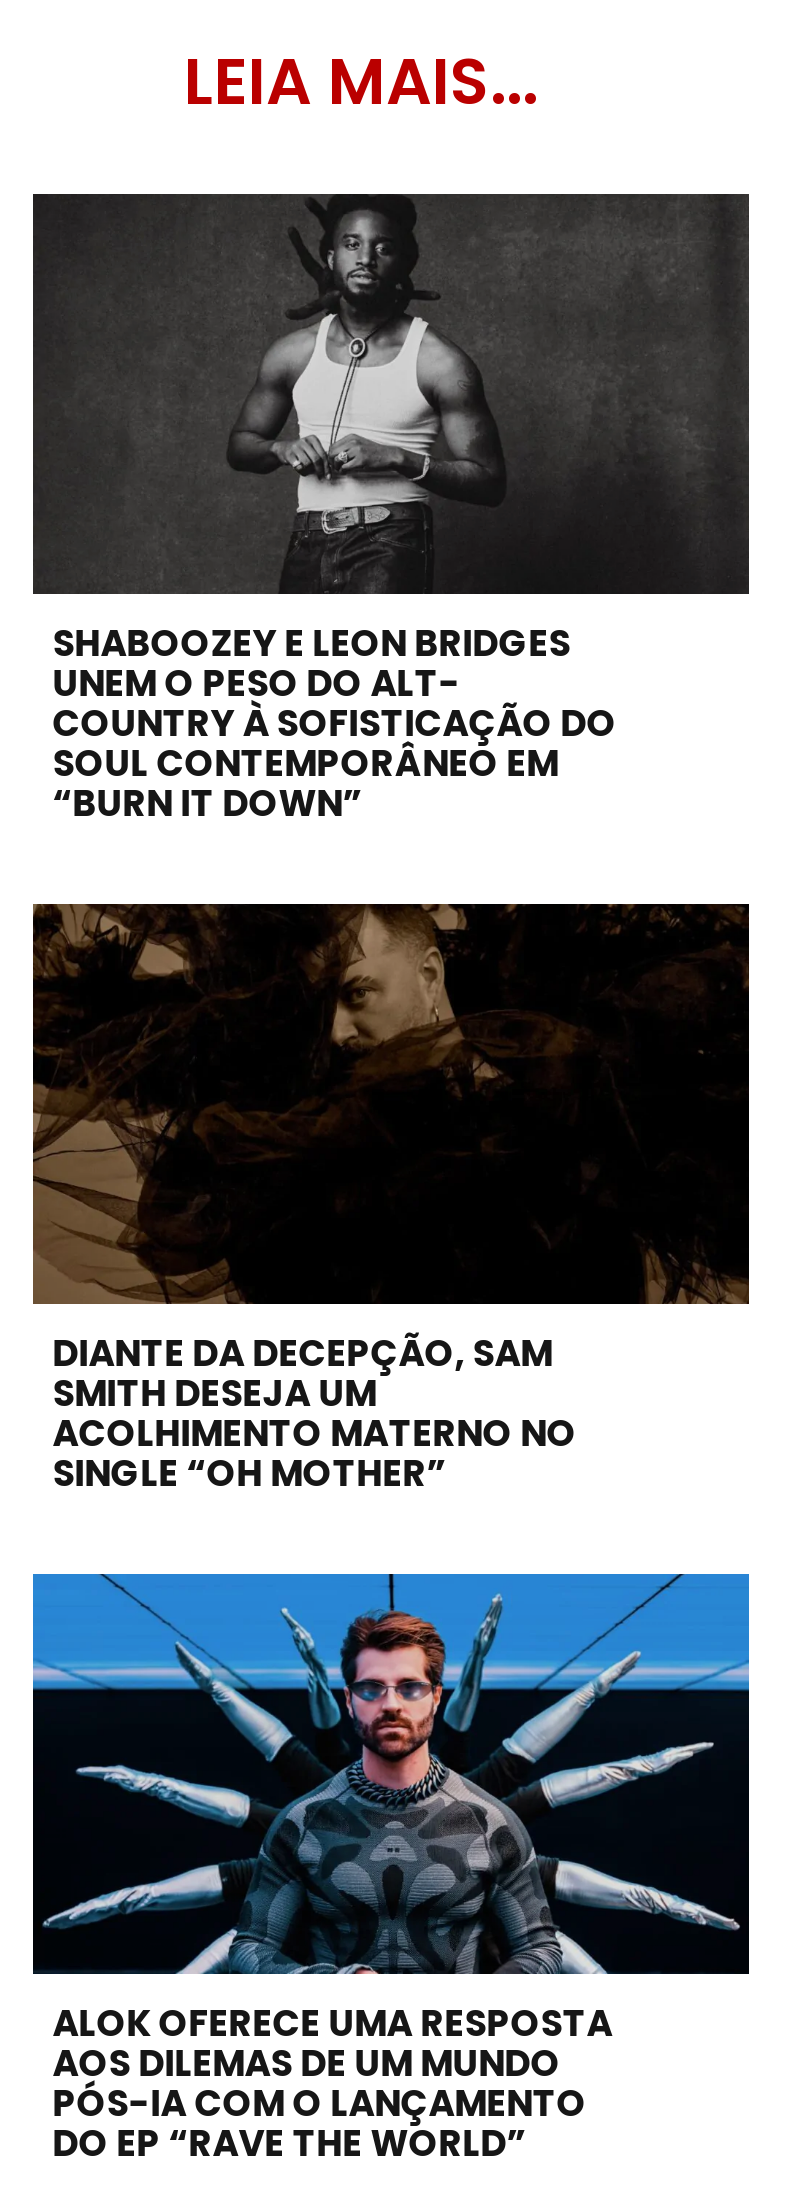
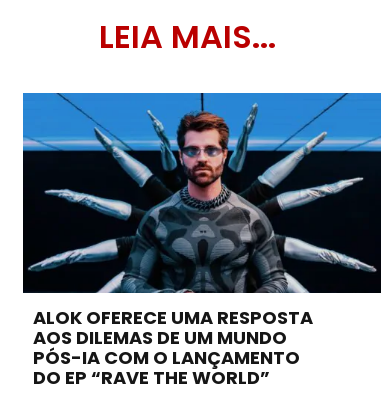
- [image]
- SHABOOZEY E LEON BRIDGES
- UNEM O PESO DO ALT-
- COUNTRY À SOFISTICAÇÃO DO
- SOUL CONTEMPORÂNEO EM
- “BURN IT DOWN”

- [image]
- DIANTE DA DECEPÇÃO, SAM
- SMITH DESEJA UM
- ACOLHIMENTO MATERNO NO
- SINGLE “OH MOTHER”
